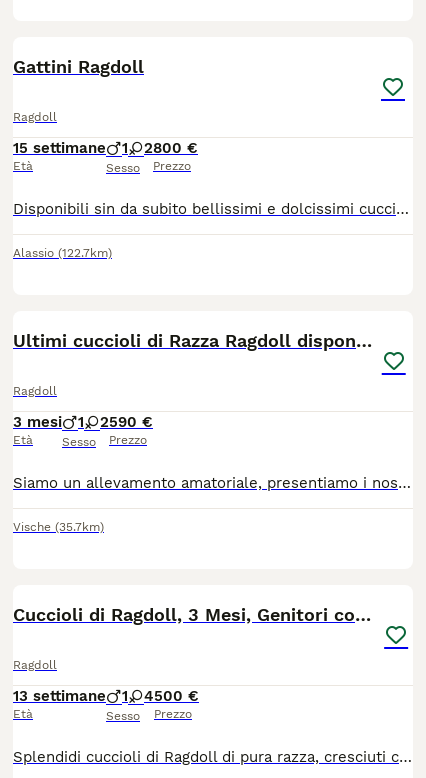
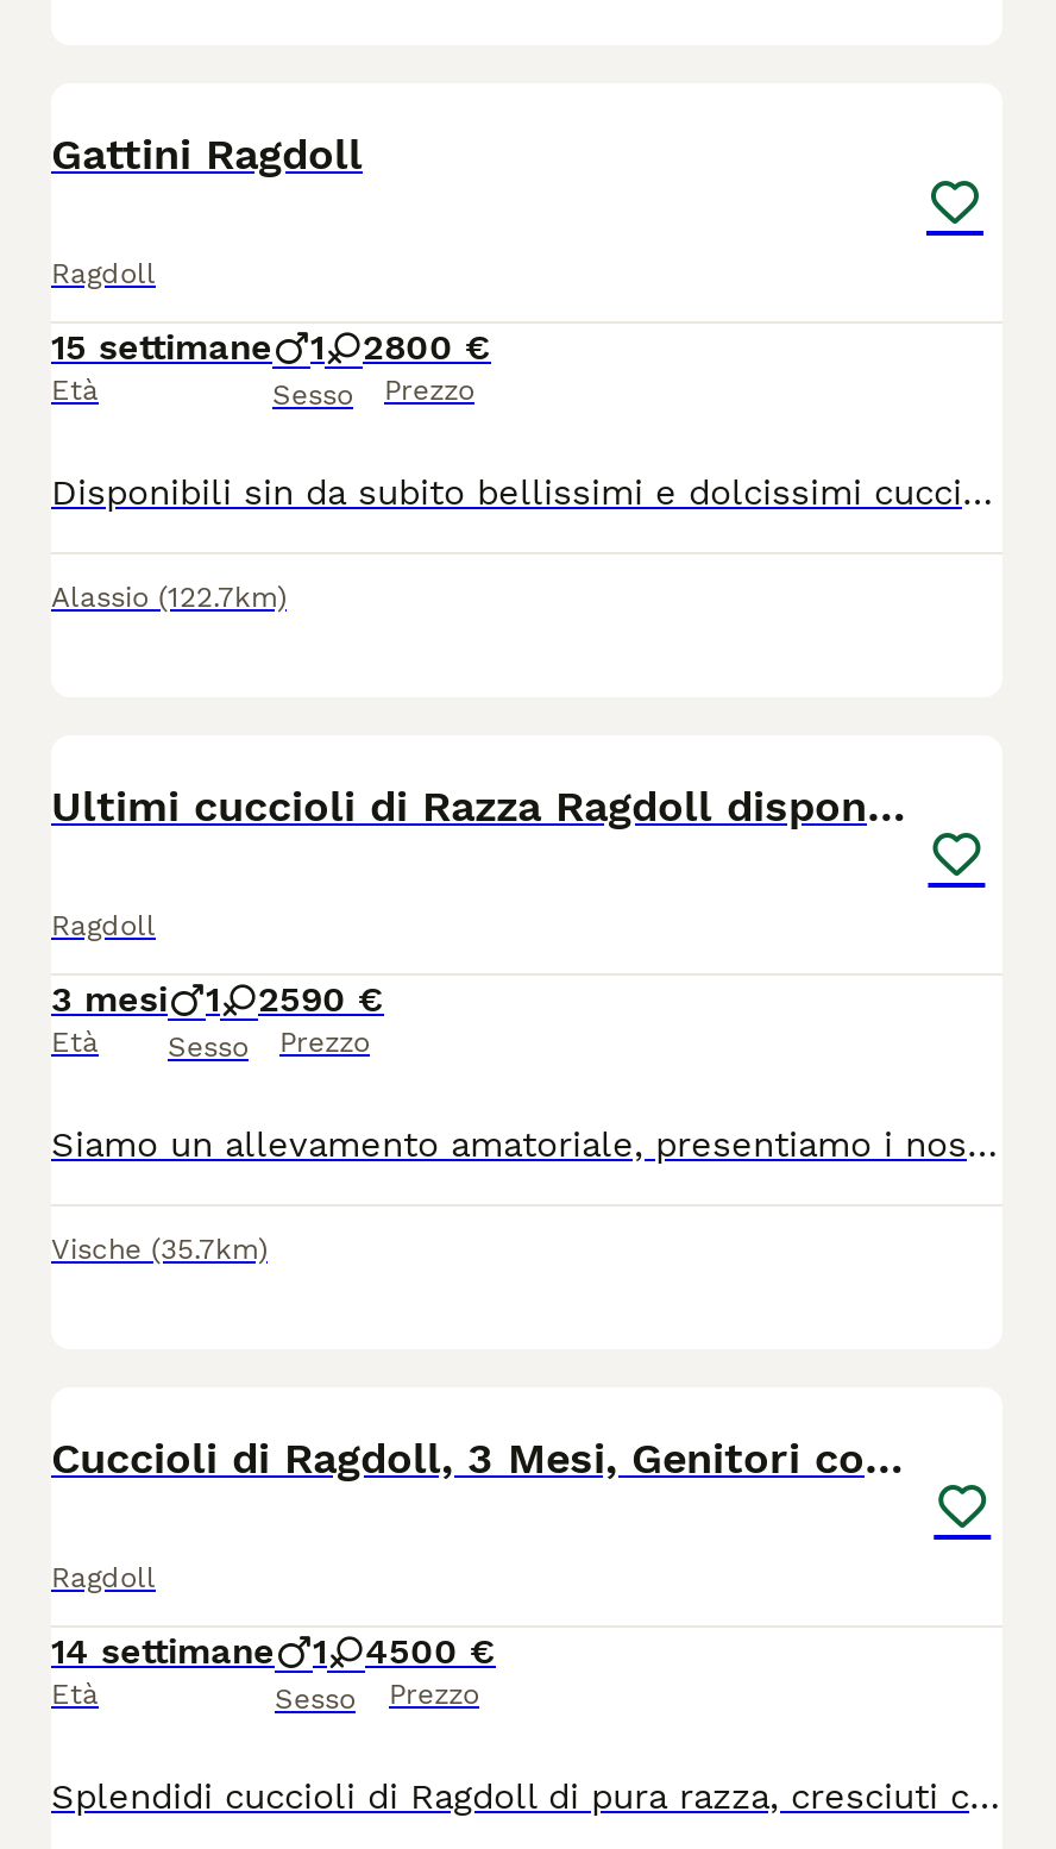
- 13 settimane 1 4 500 €
+ 14 settimane 1 4 500 €
